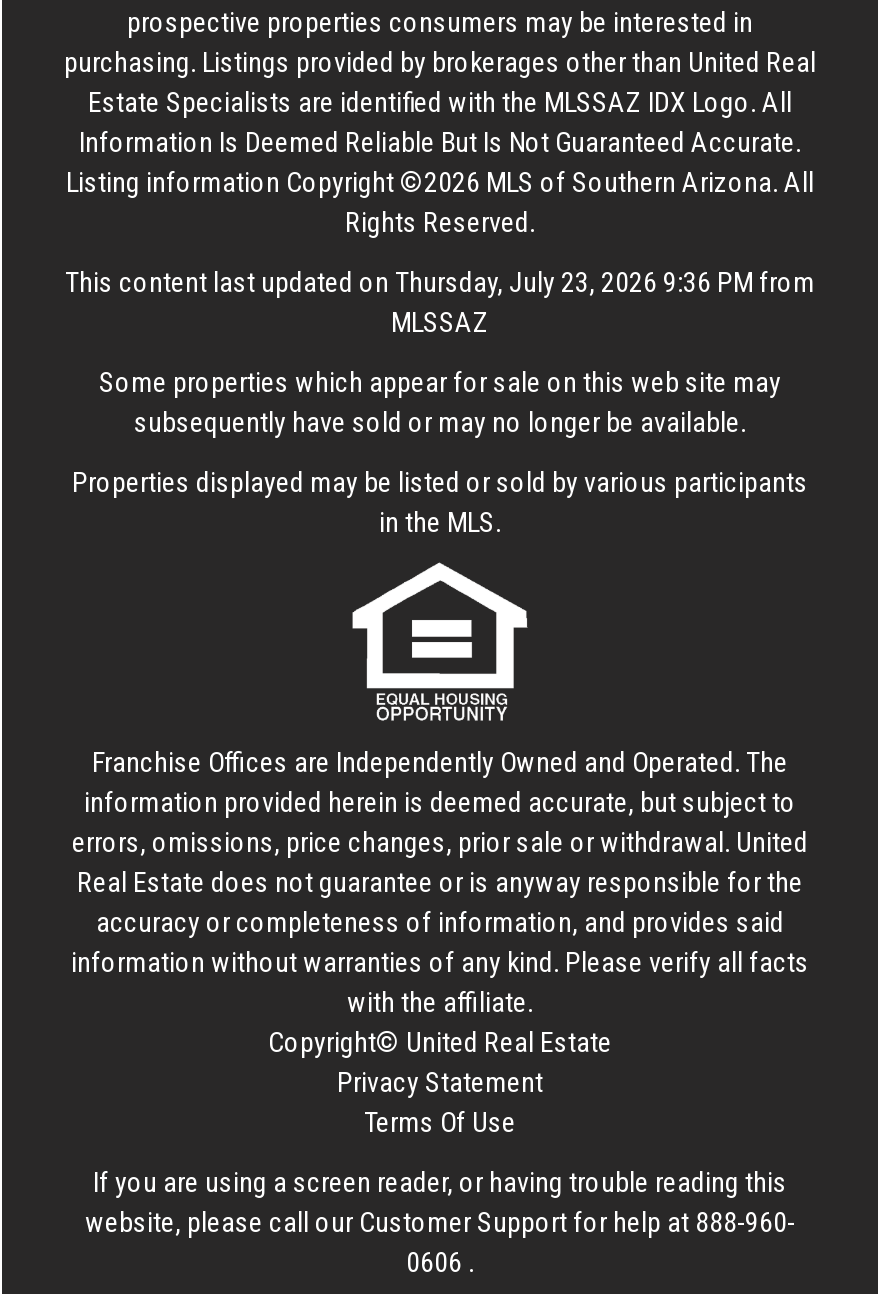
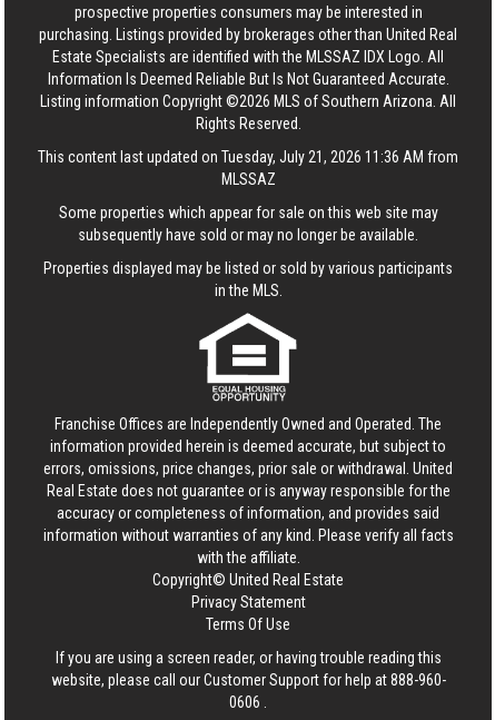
- This content last updated on Thursday, July 23, 2026 9:36 PM from
+ This content last updated on Tuesday, July 21, 2026 11:36 AM from
